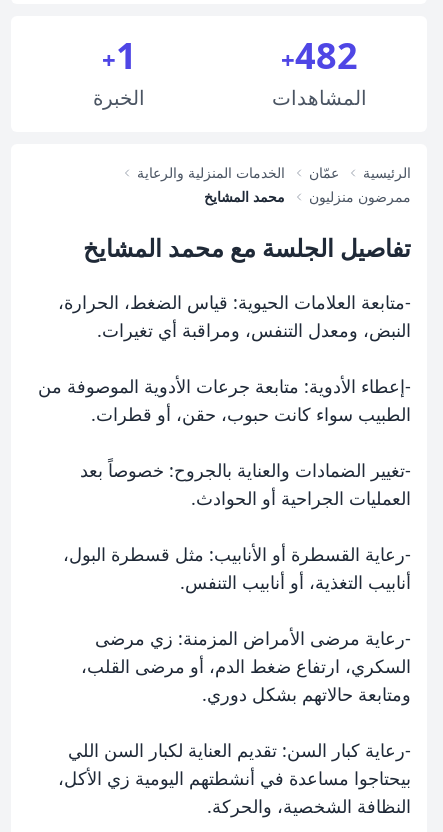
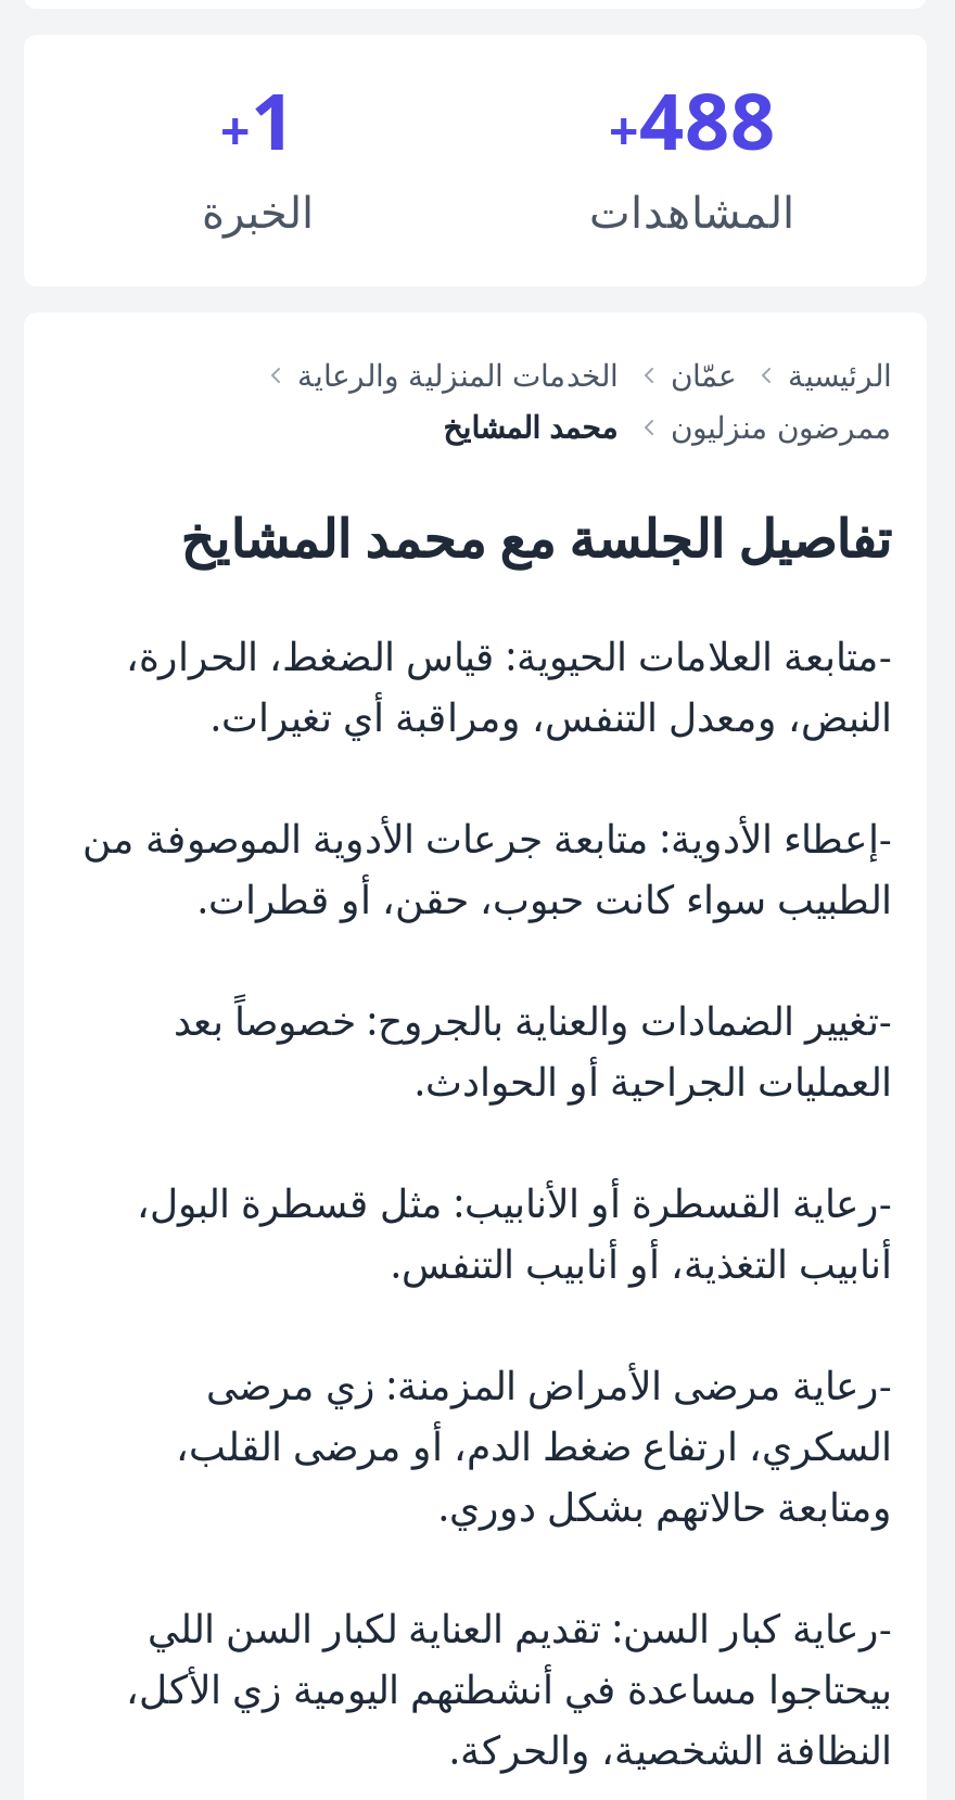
- 482
+ 488
